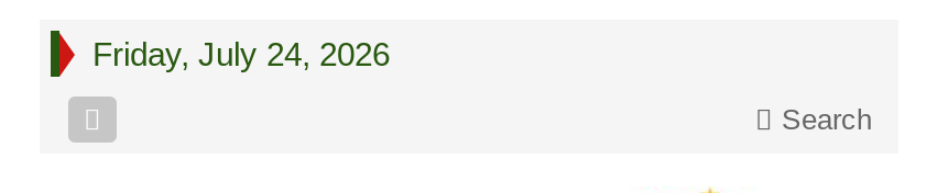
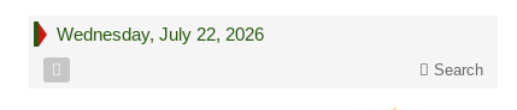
- Friday, July 24, 2026
+ Wednesday, July 22, 2026
